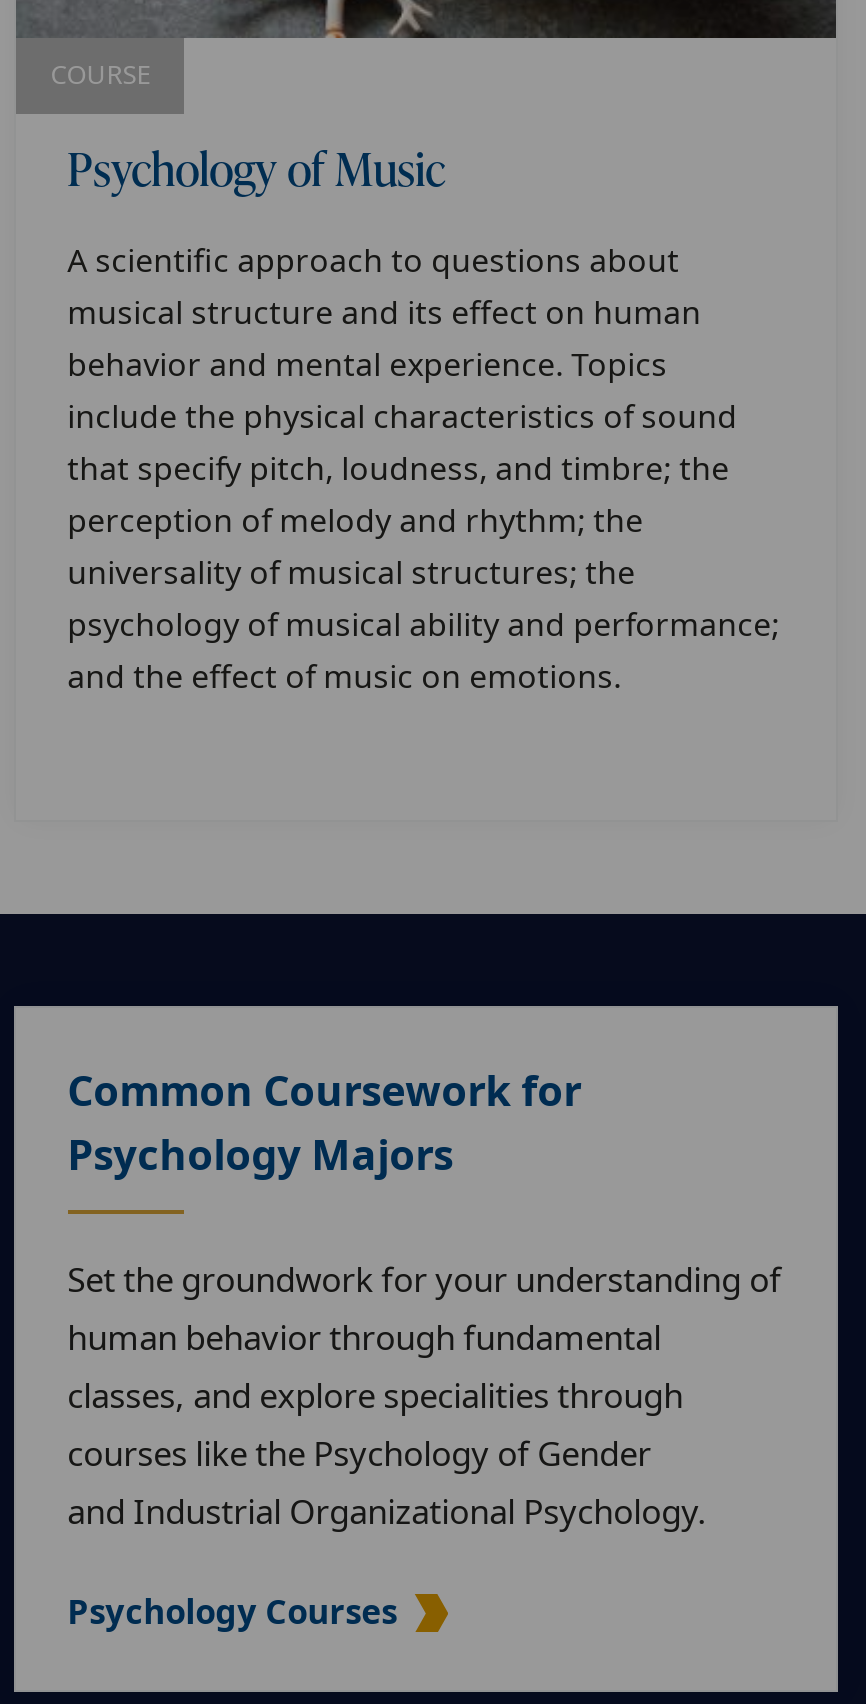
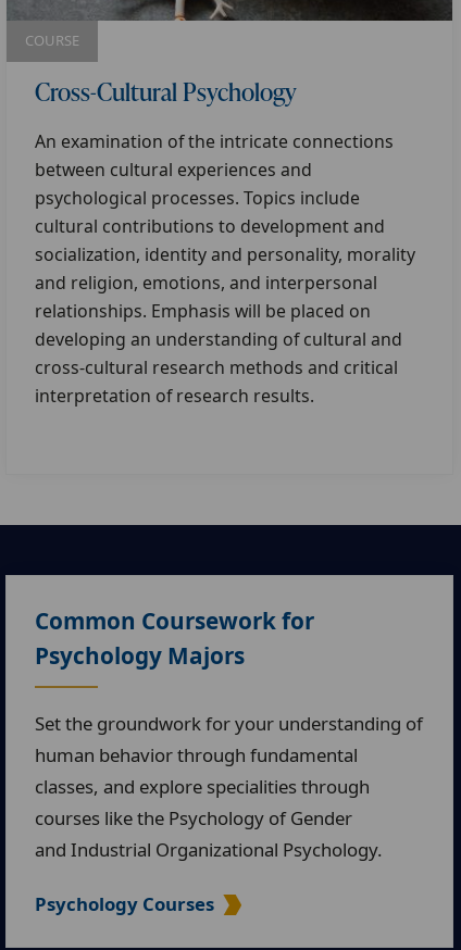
- Psychology of Music
+ Cross-Cultural Psychology

- A scientific approach to questions about
- musical structure and its effect on human
- behavior and mental experience. Topics
- include the physical characteristics of sound
- that specify pitch, loudness, and timbre; the
- perception of melody and rhythm; the
- universality of musical structures; the
- psychology of musical ability and performance;
- and the effect of music on emotions.
+ An examination of the intricate connections
+ between cultural experiences and
+ psychological processes. Topics include
+ cultural contributions to development and
+ socialization, identity and personality, morality
+ and religion, emotions, and interpersonal
+ relationships. Emphasis will be placed on
+ developing an understanding of cultural and
+ cross-cultural research methods and critical
+ interpretation of research results.
